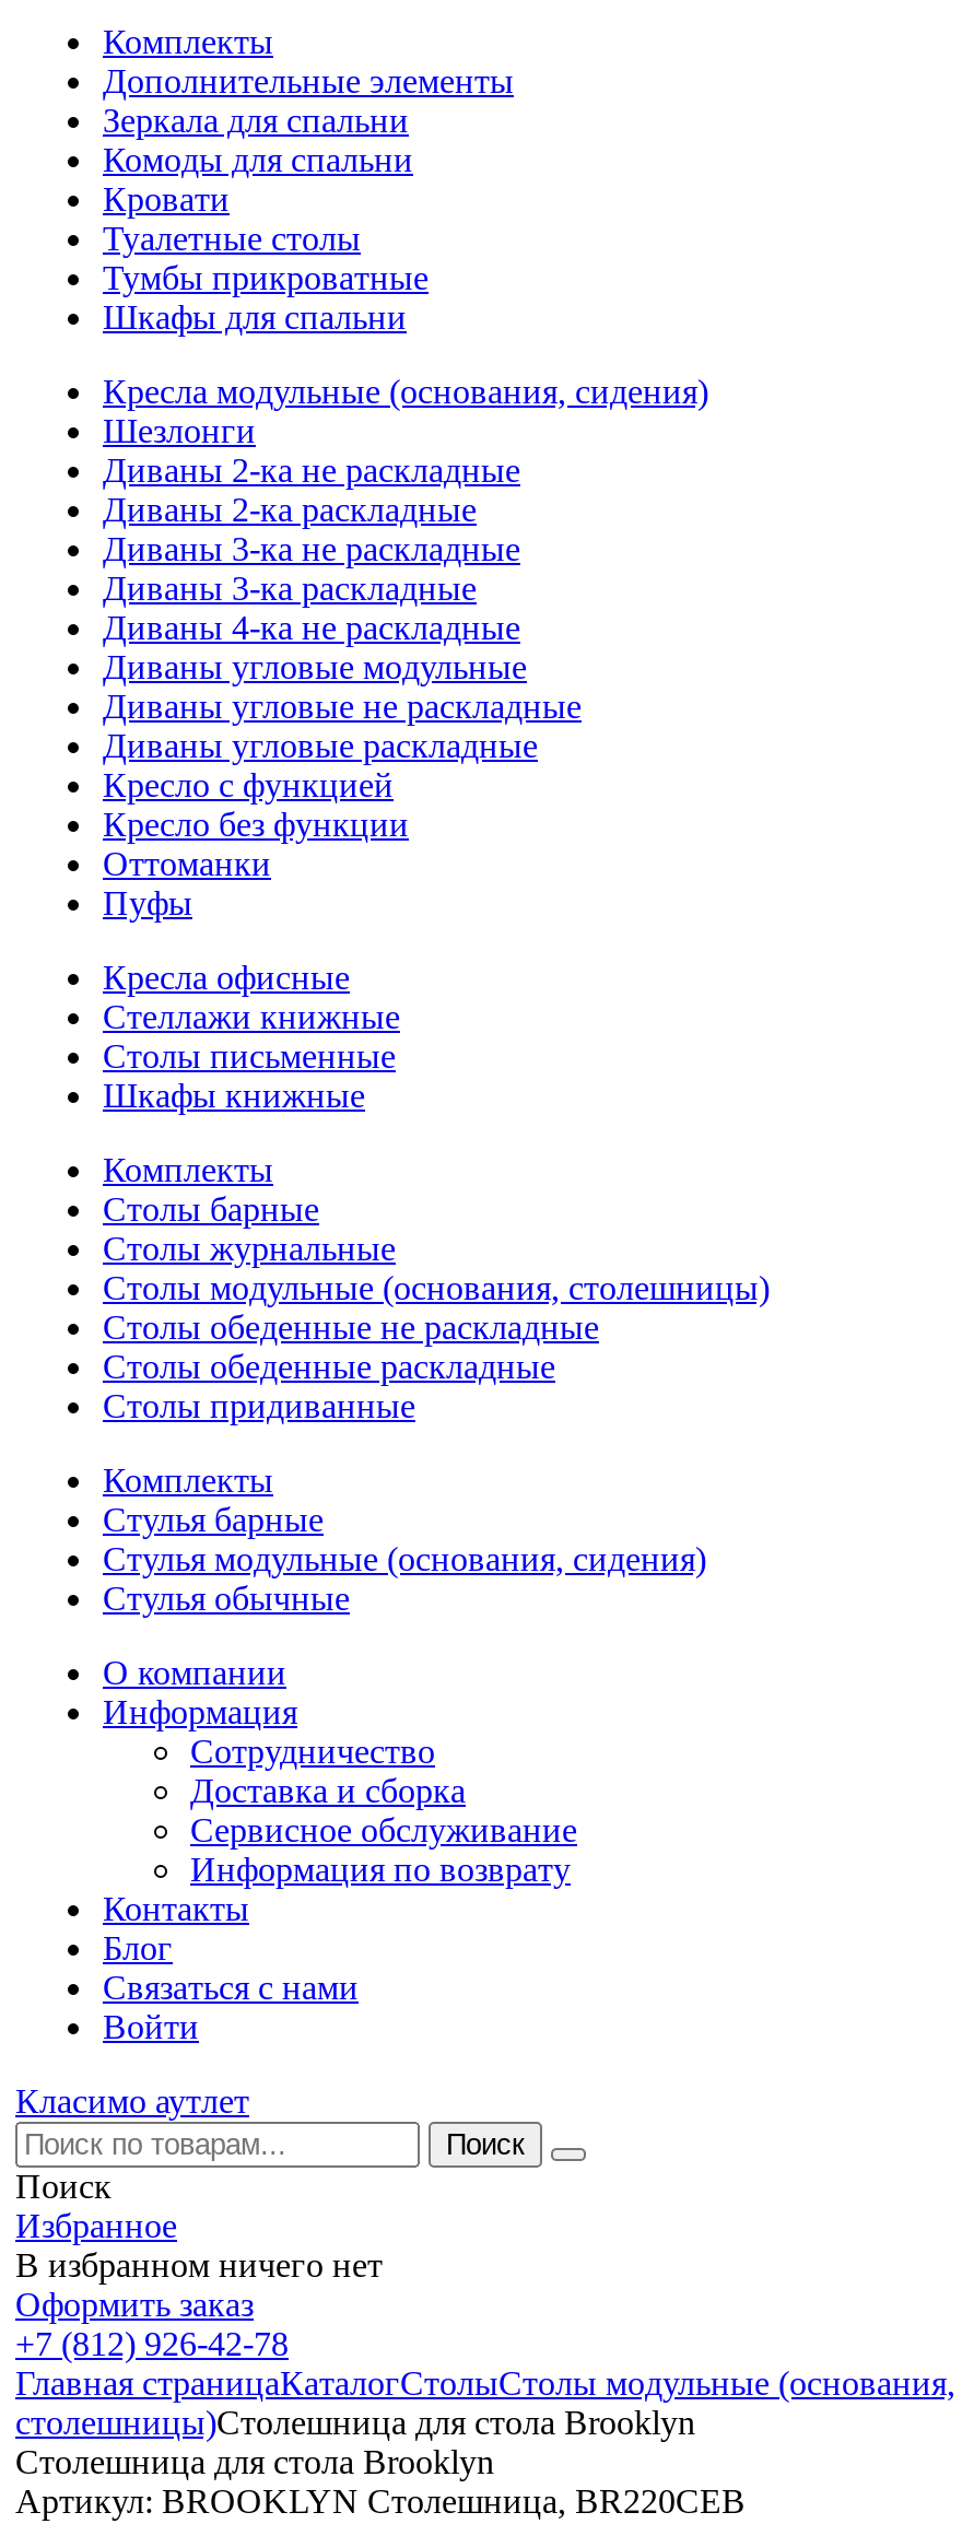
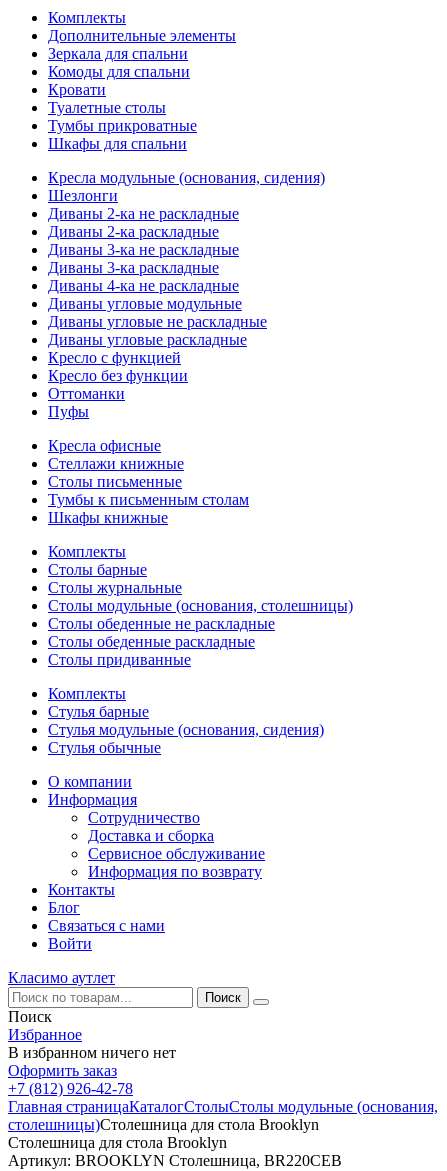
+ Тумбы к письменным столам
